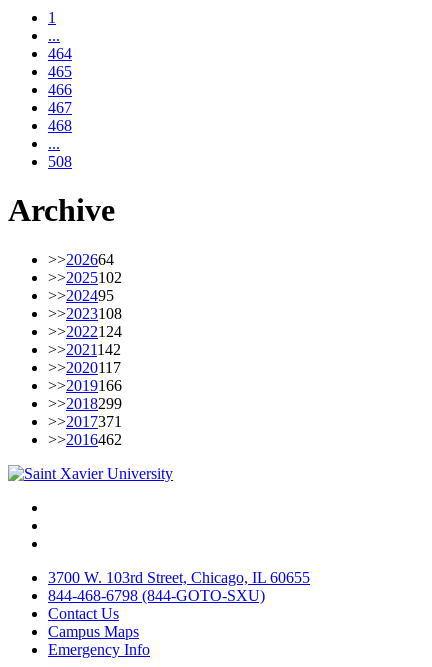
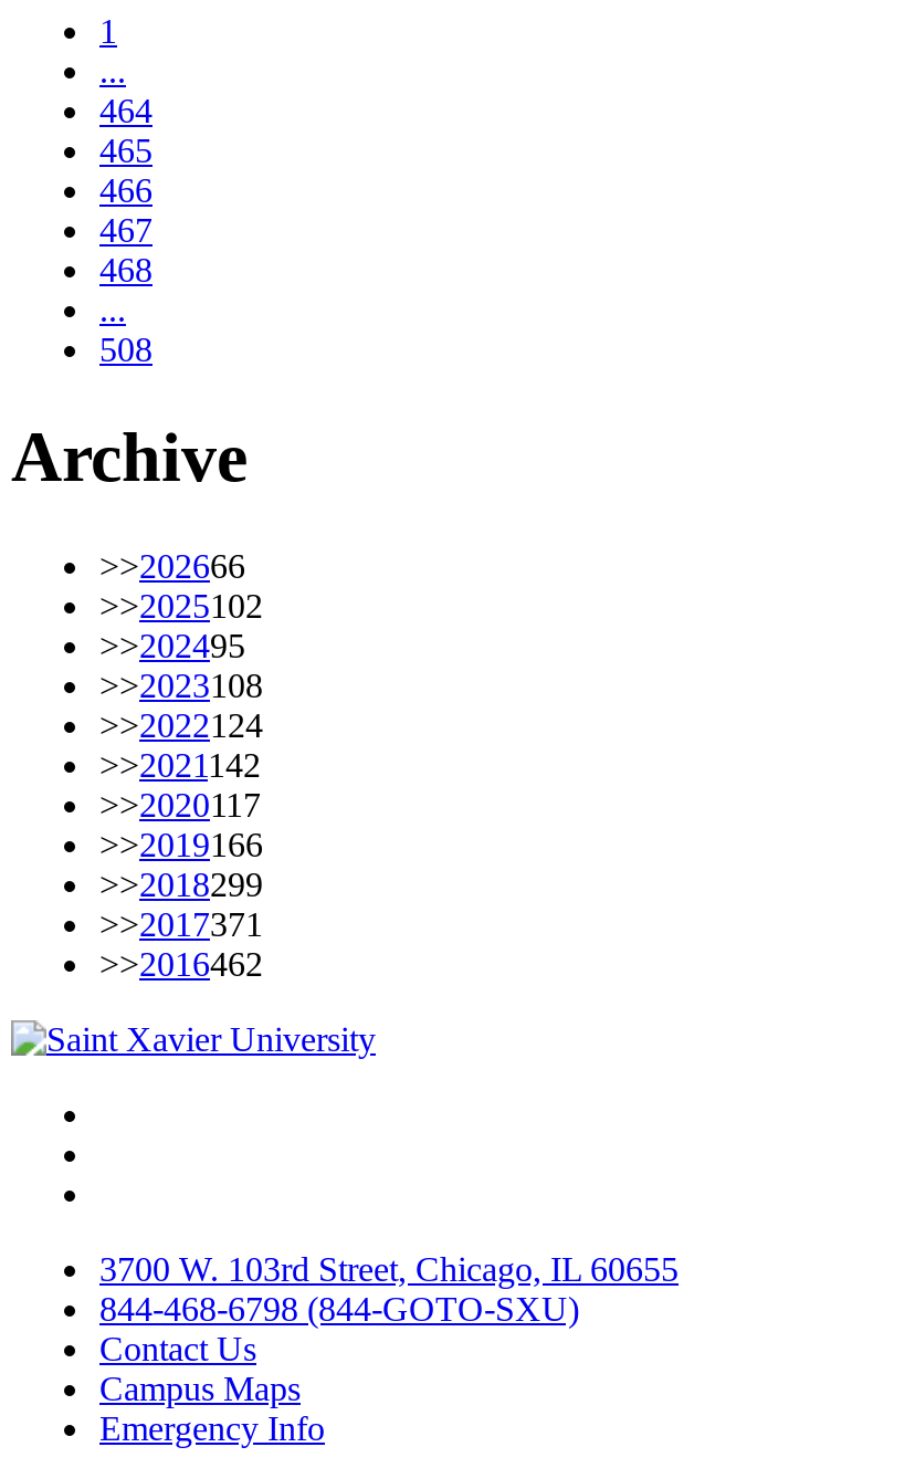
- >>202664
+ >>202666
